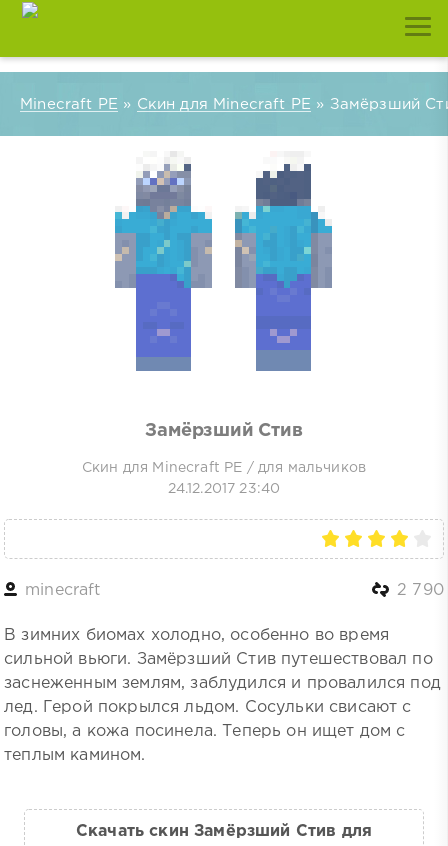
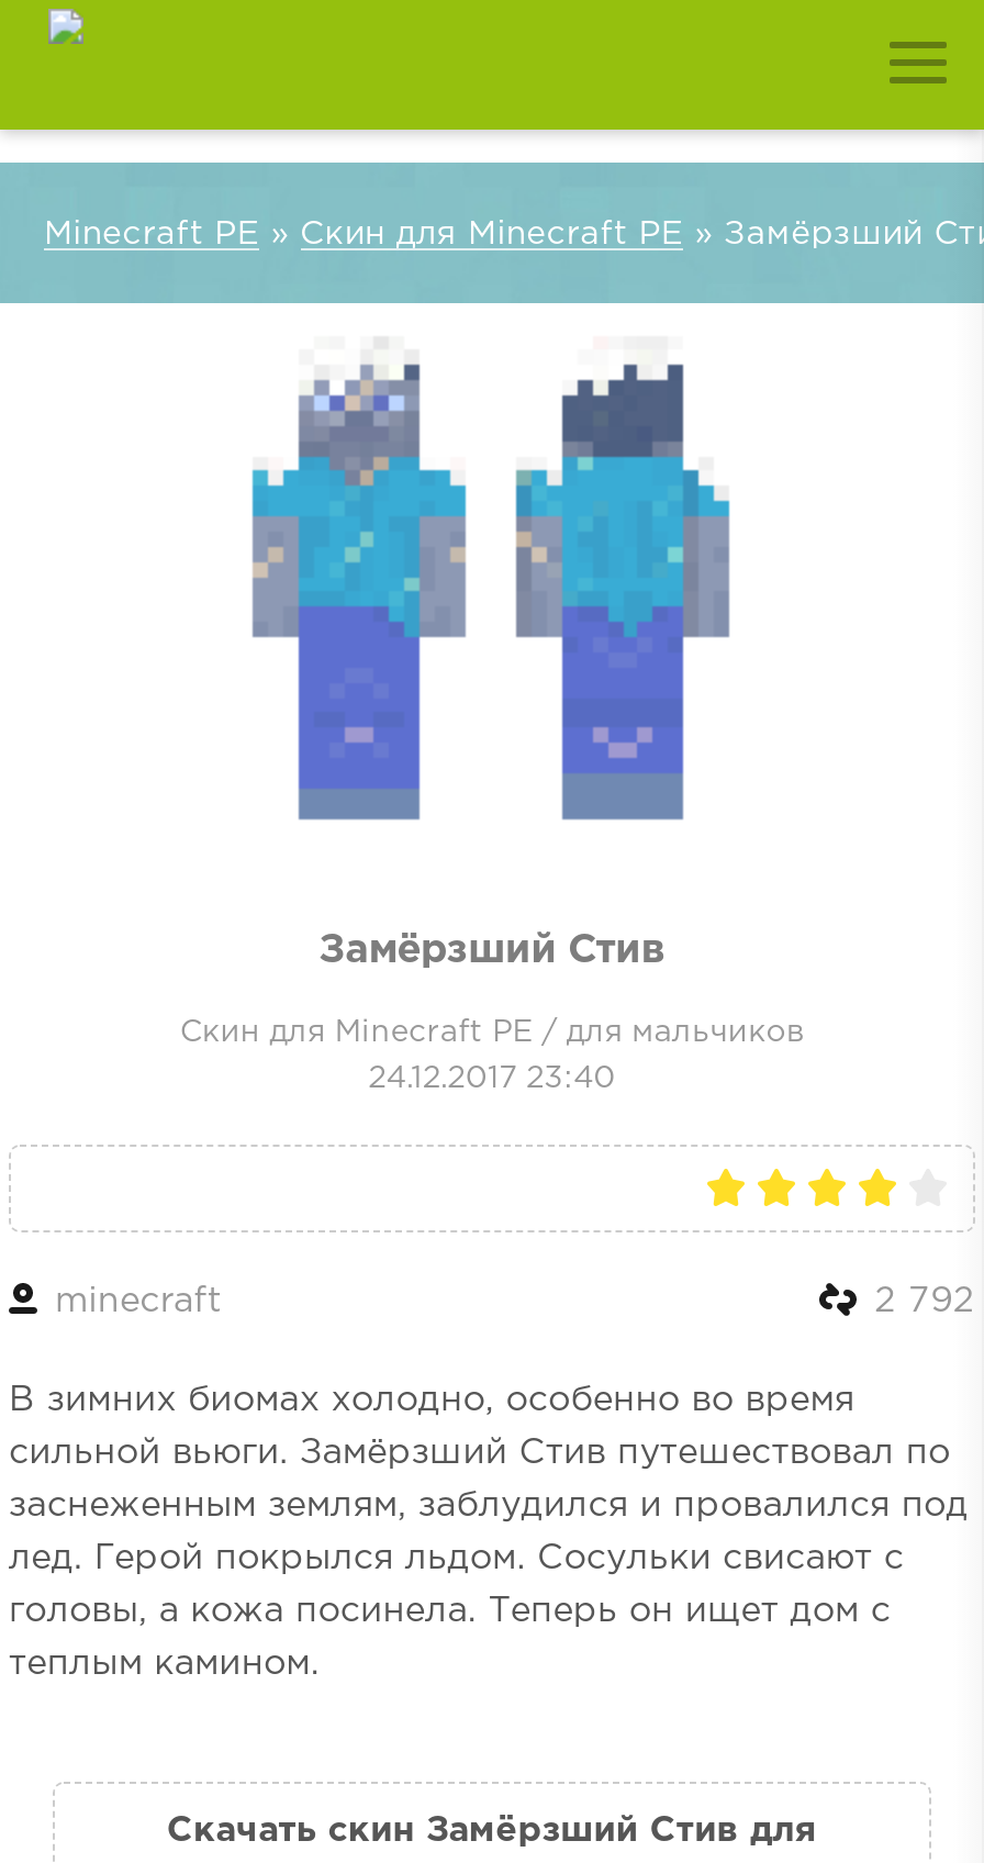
- 2 790
+ 2 792
